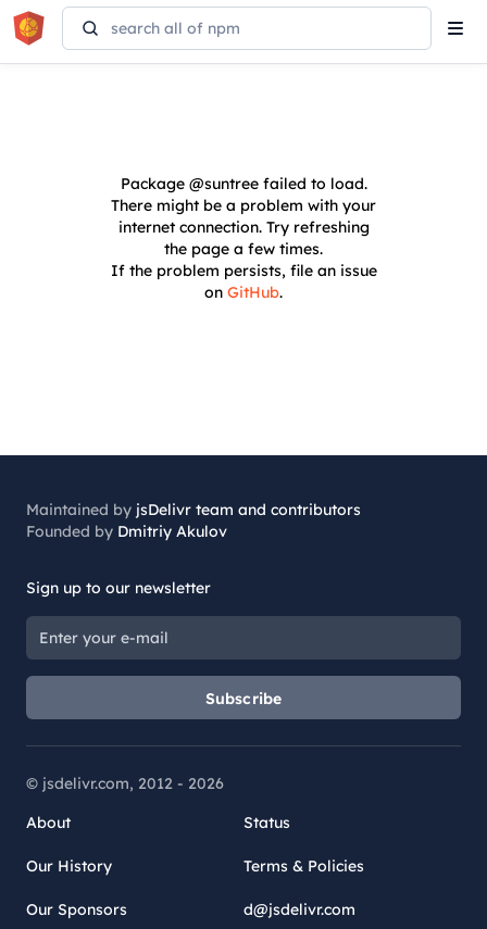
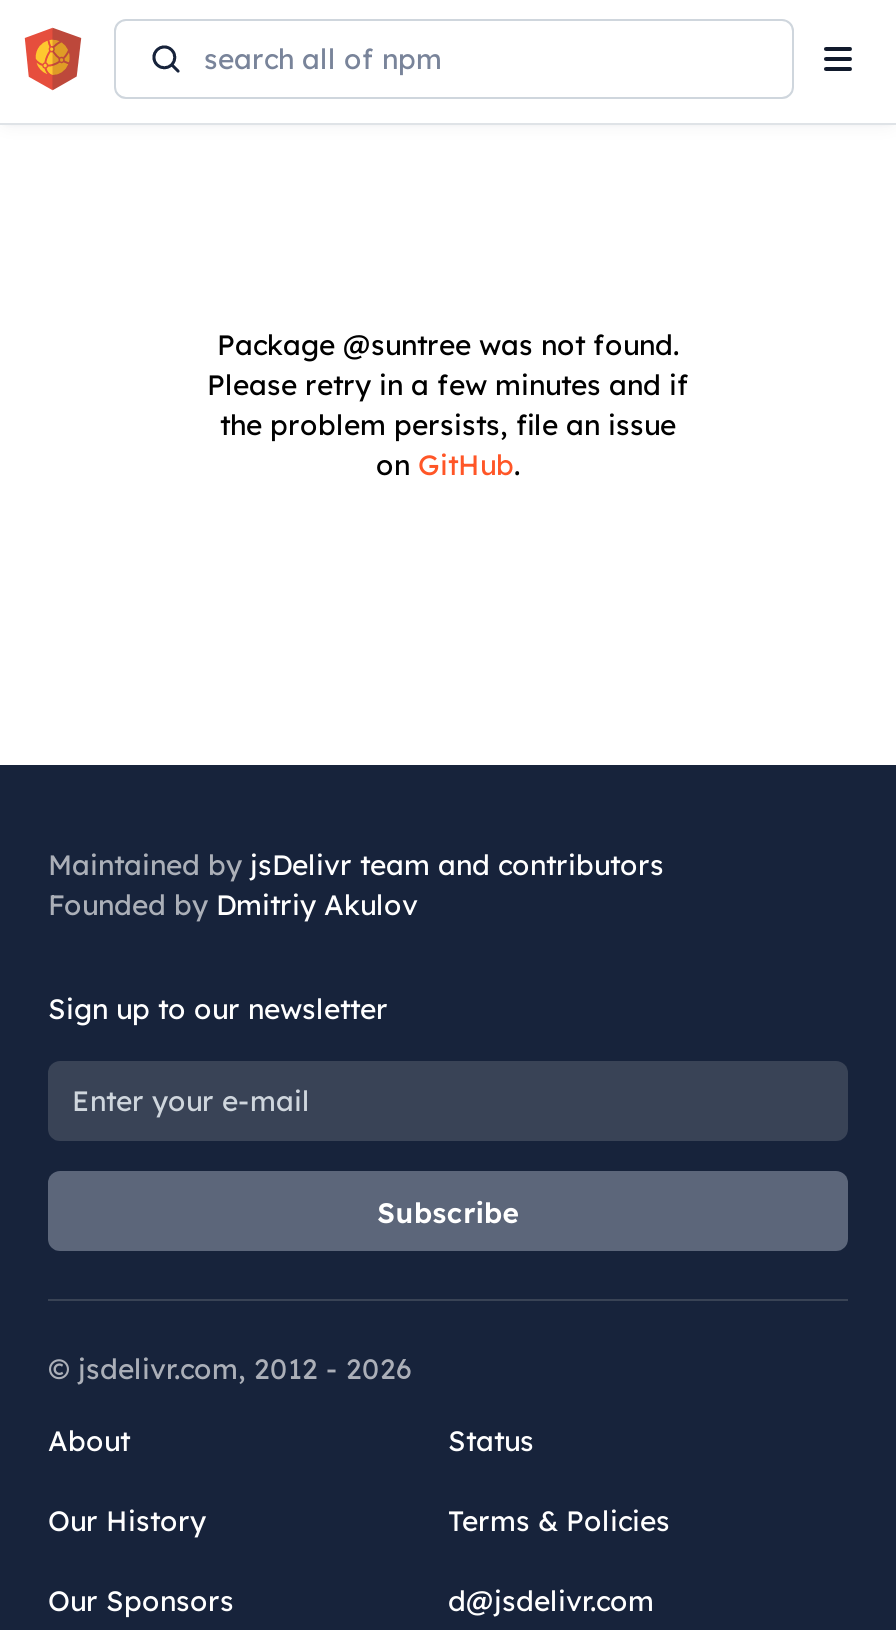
- Package @suntree failed to load.
- There might be a problem with your
- internet connection. Try refreshing
- the page a few times.
- If the problem persists, file an issue
+ Package @suntree was not found.
+ Please retry in a few minutes and if
+ the problem persists, file an issue
